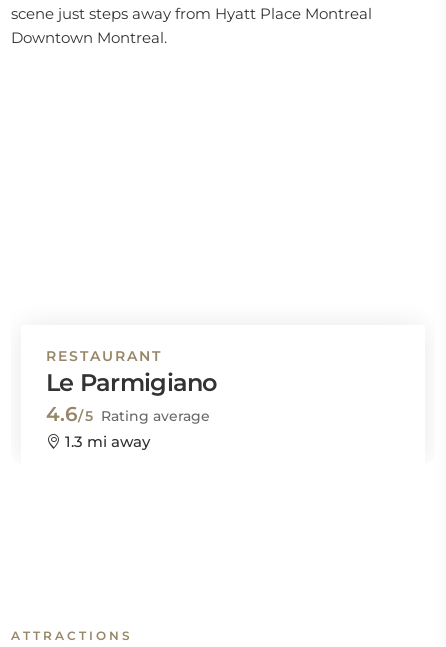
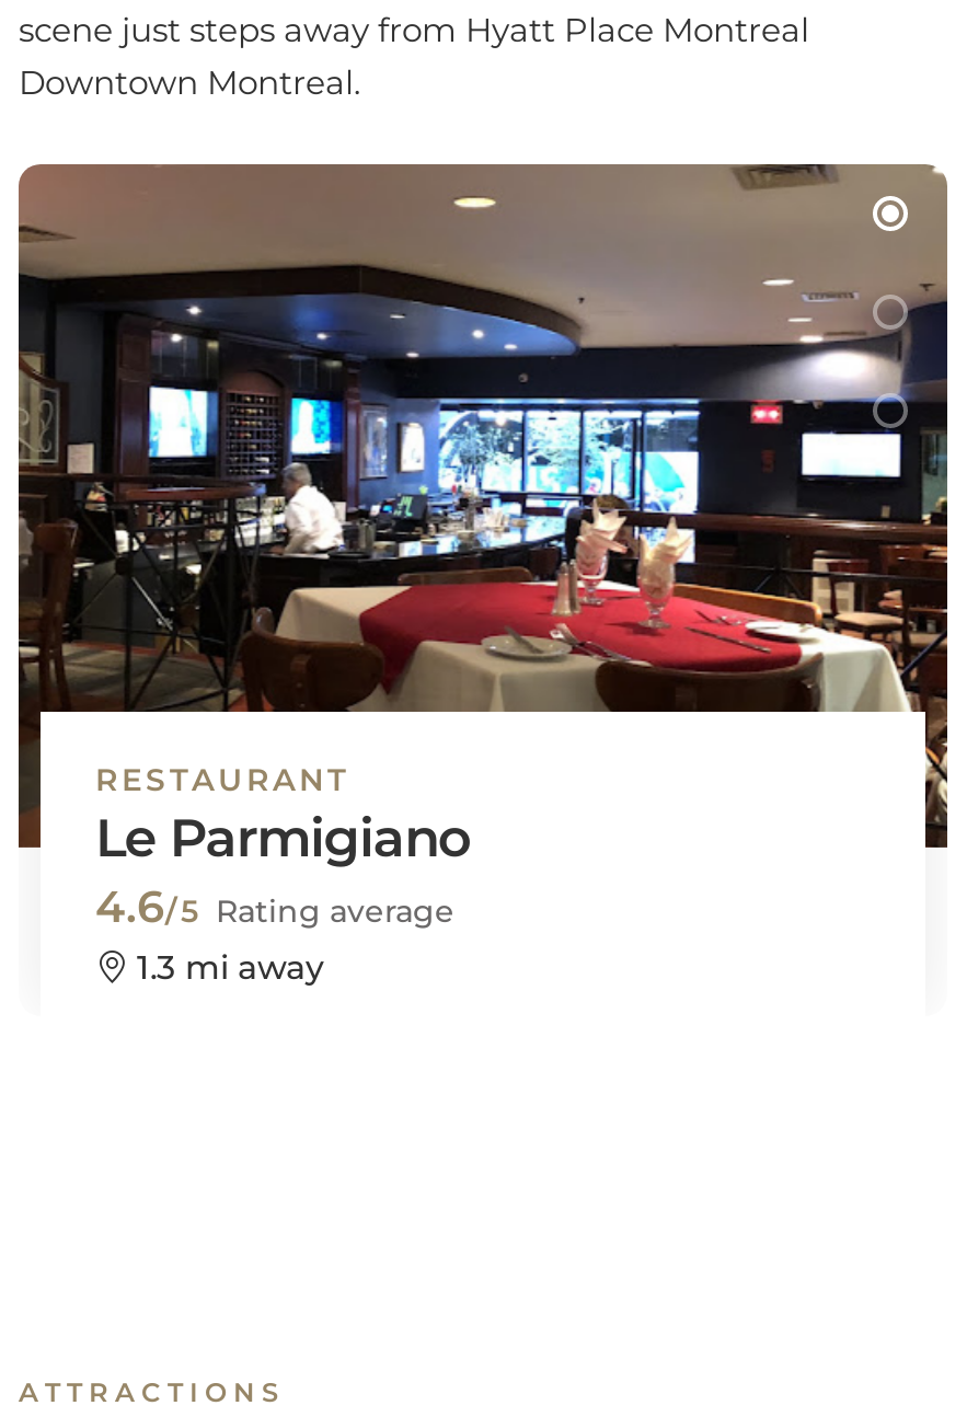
+ [image]
